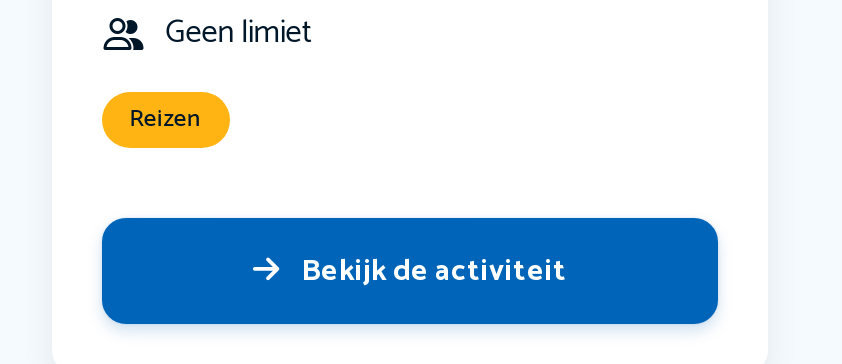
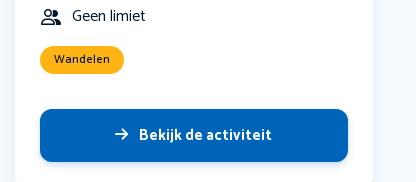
- Reizen
+ Wandelen
